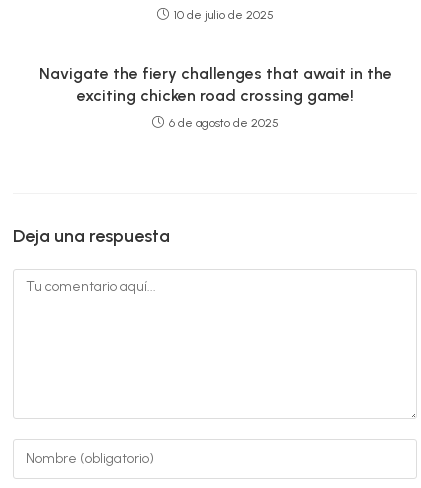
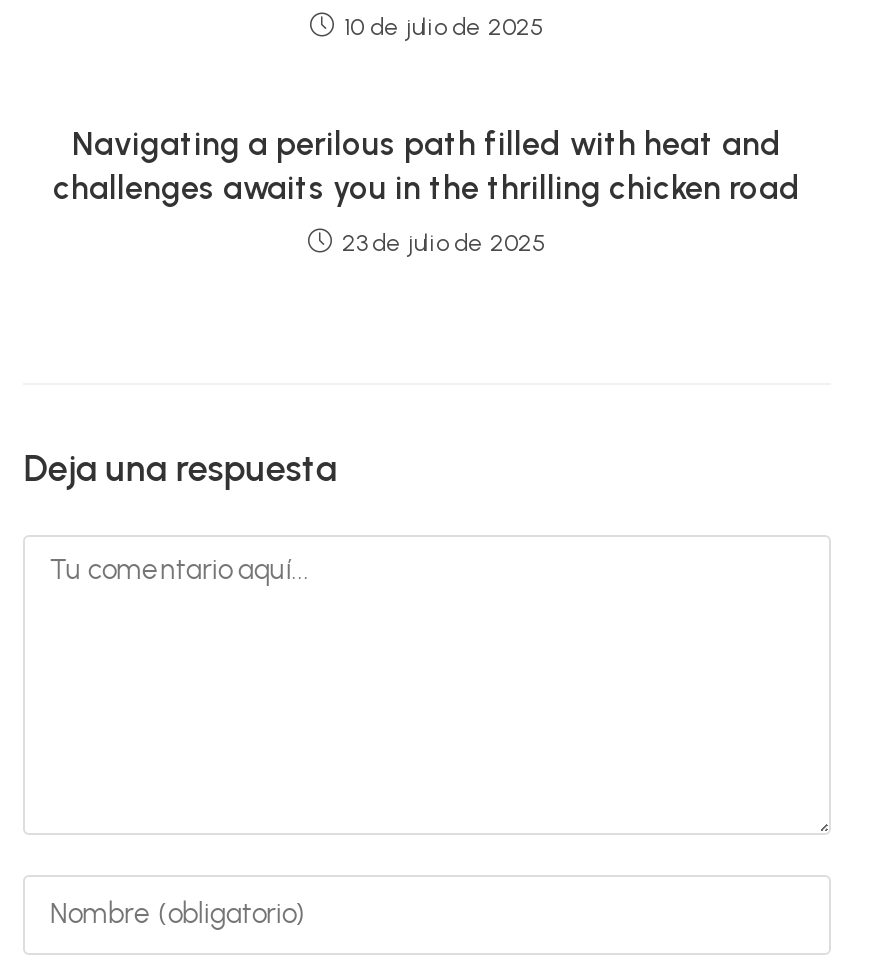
- Navigate the fiery challenges that await in the
- exciting chicken road crossing game!
+ Navigating a perilous path filled with heat and
+ challenges awaits you in the thrilling chicken road

- 6 de agosto de 2025
+ 23 de julio de 2025
